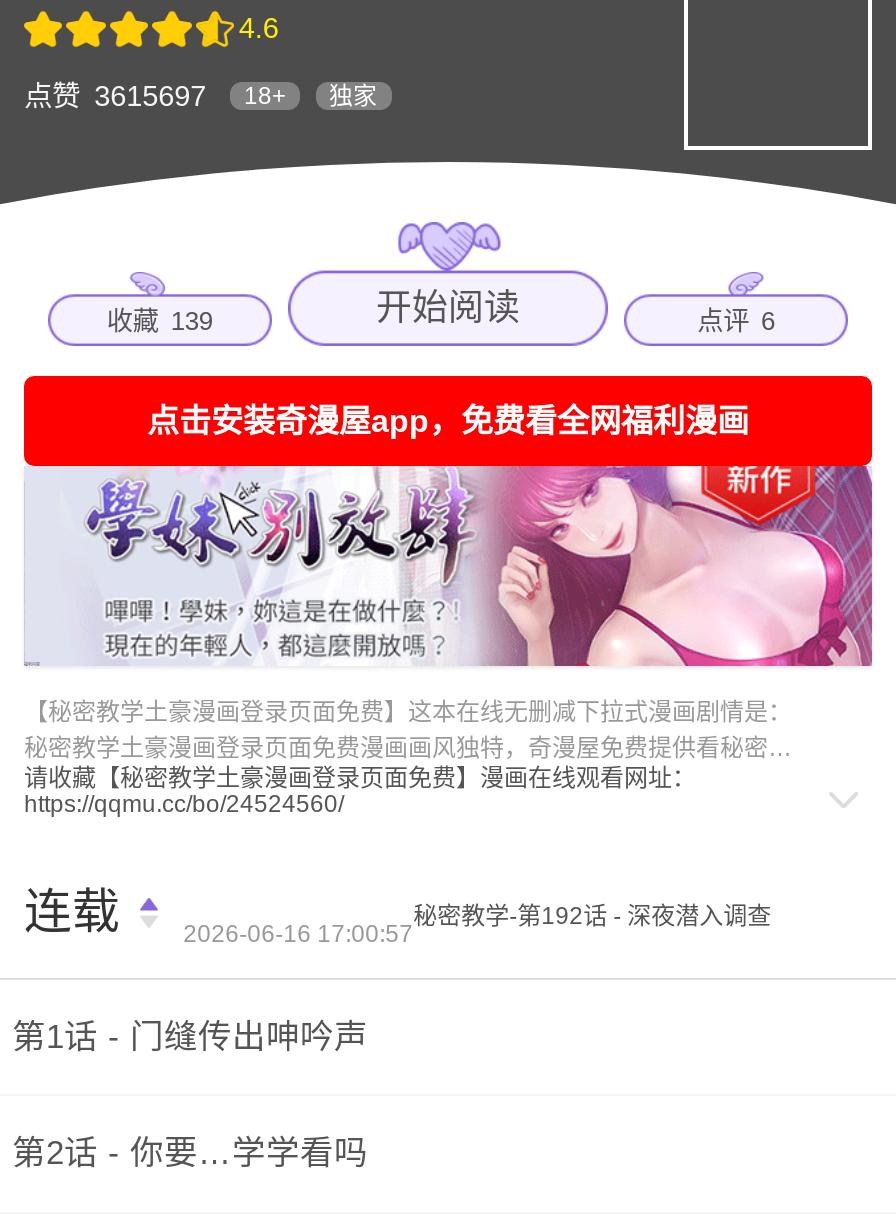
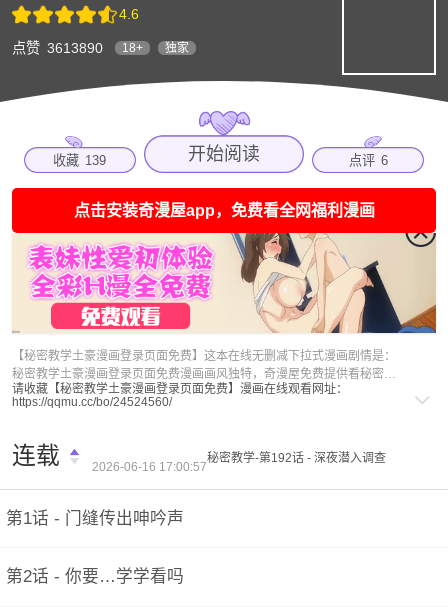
- 点赞 3615697 18+ 独家
+ 点赞 3613890 18+ 独家

- [image]
+ [image]
